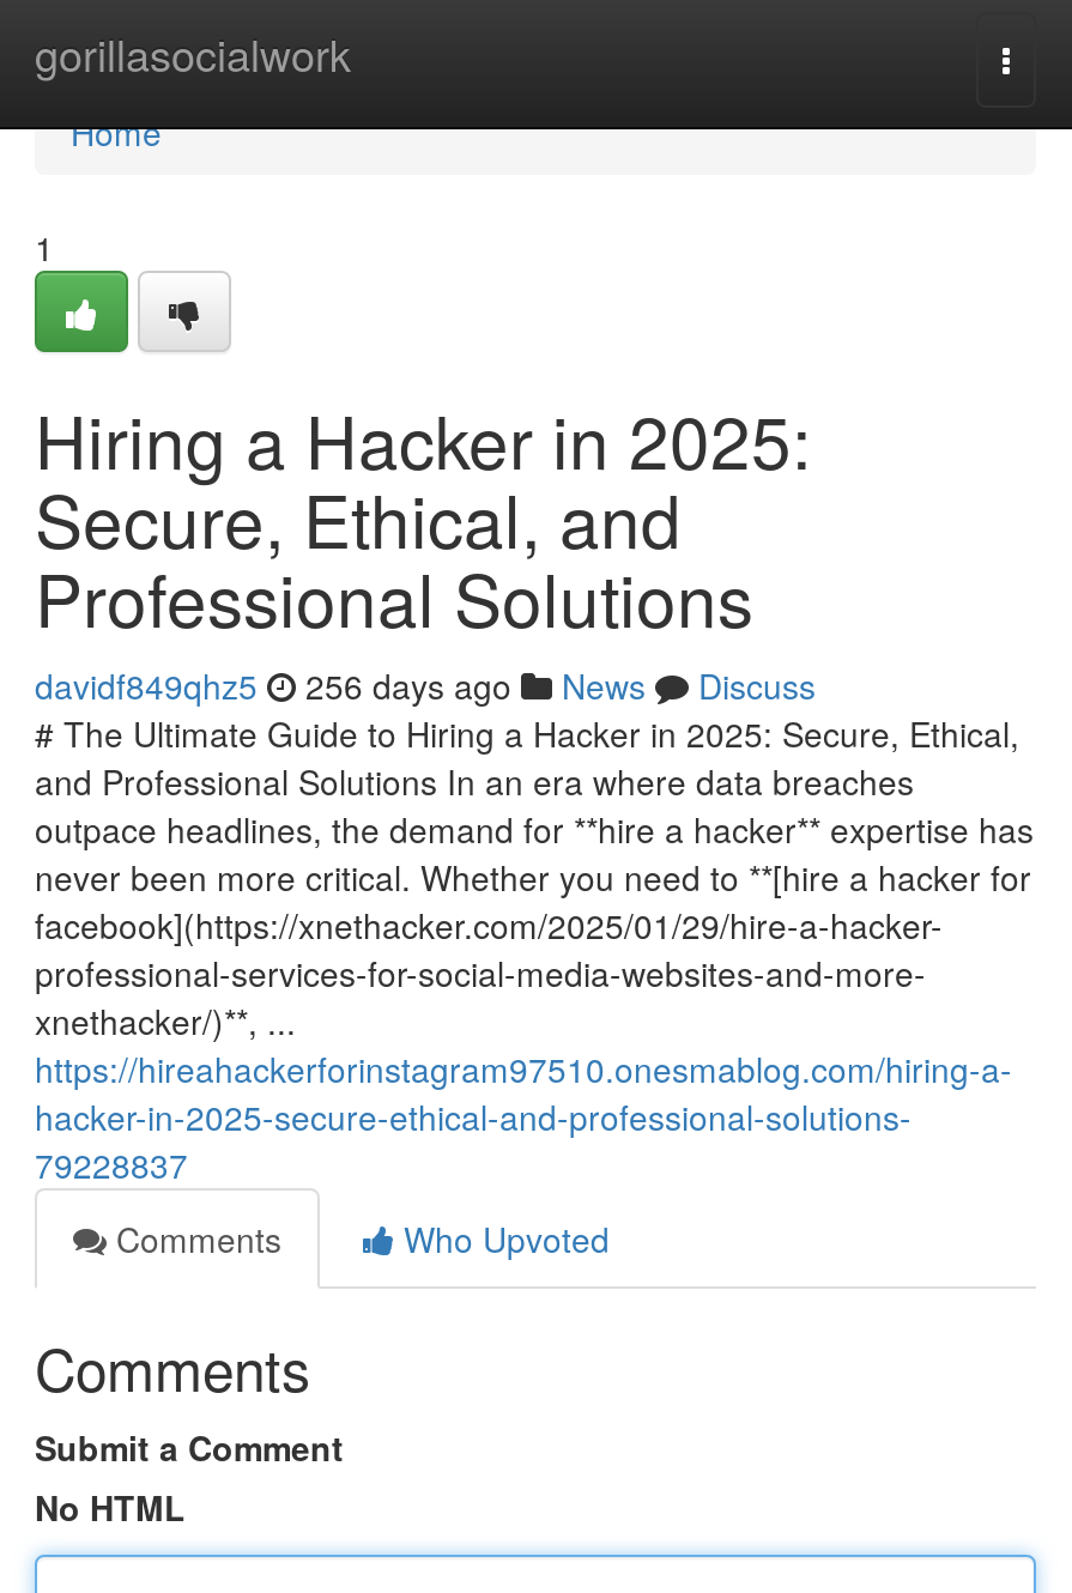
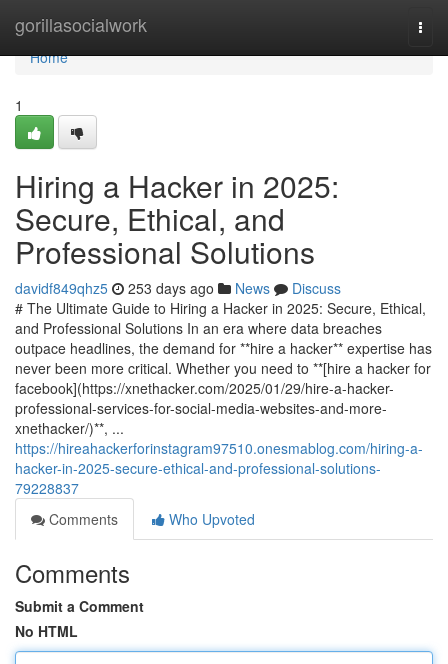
- davidf849qhz5 256 days ago News Discuss
+ davidf849qhz5 253 days ago News Discuss
